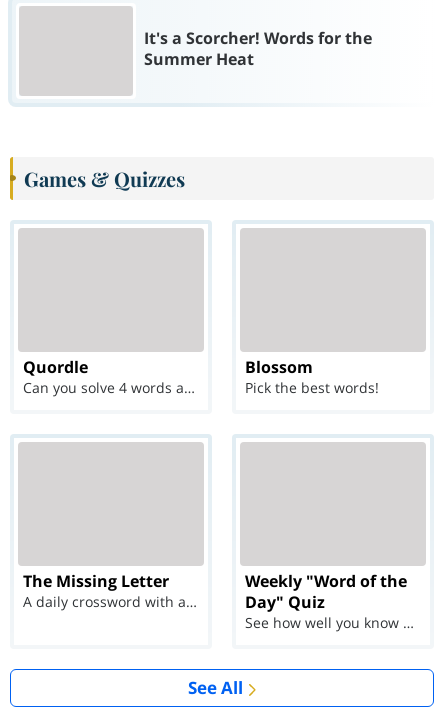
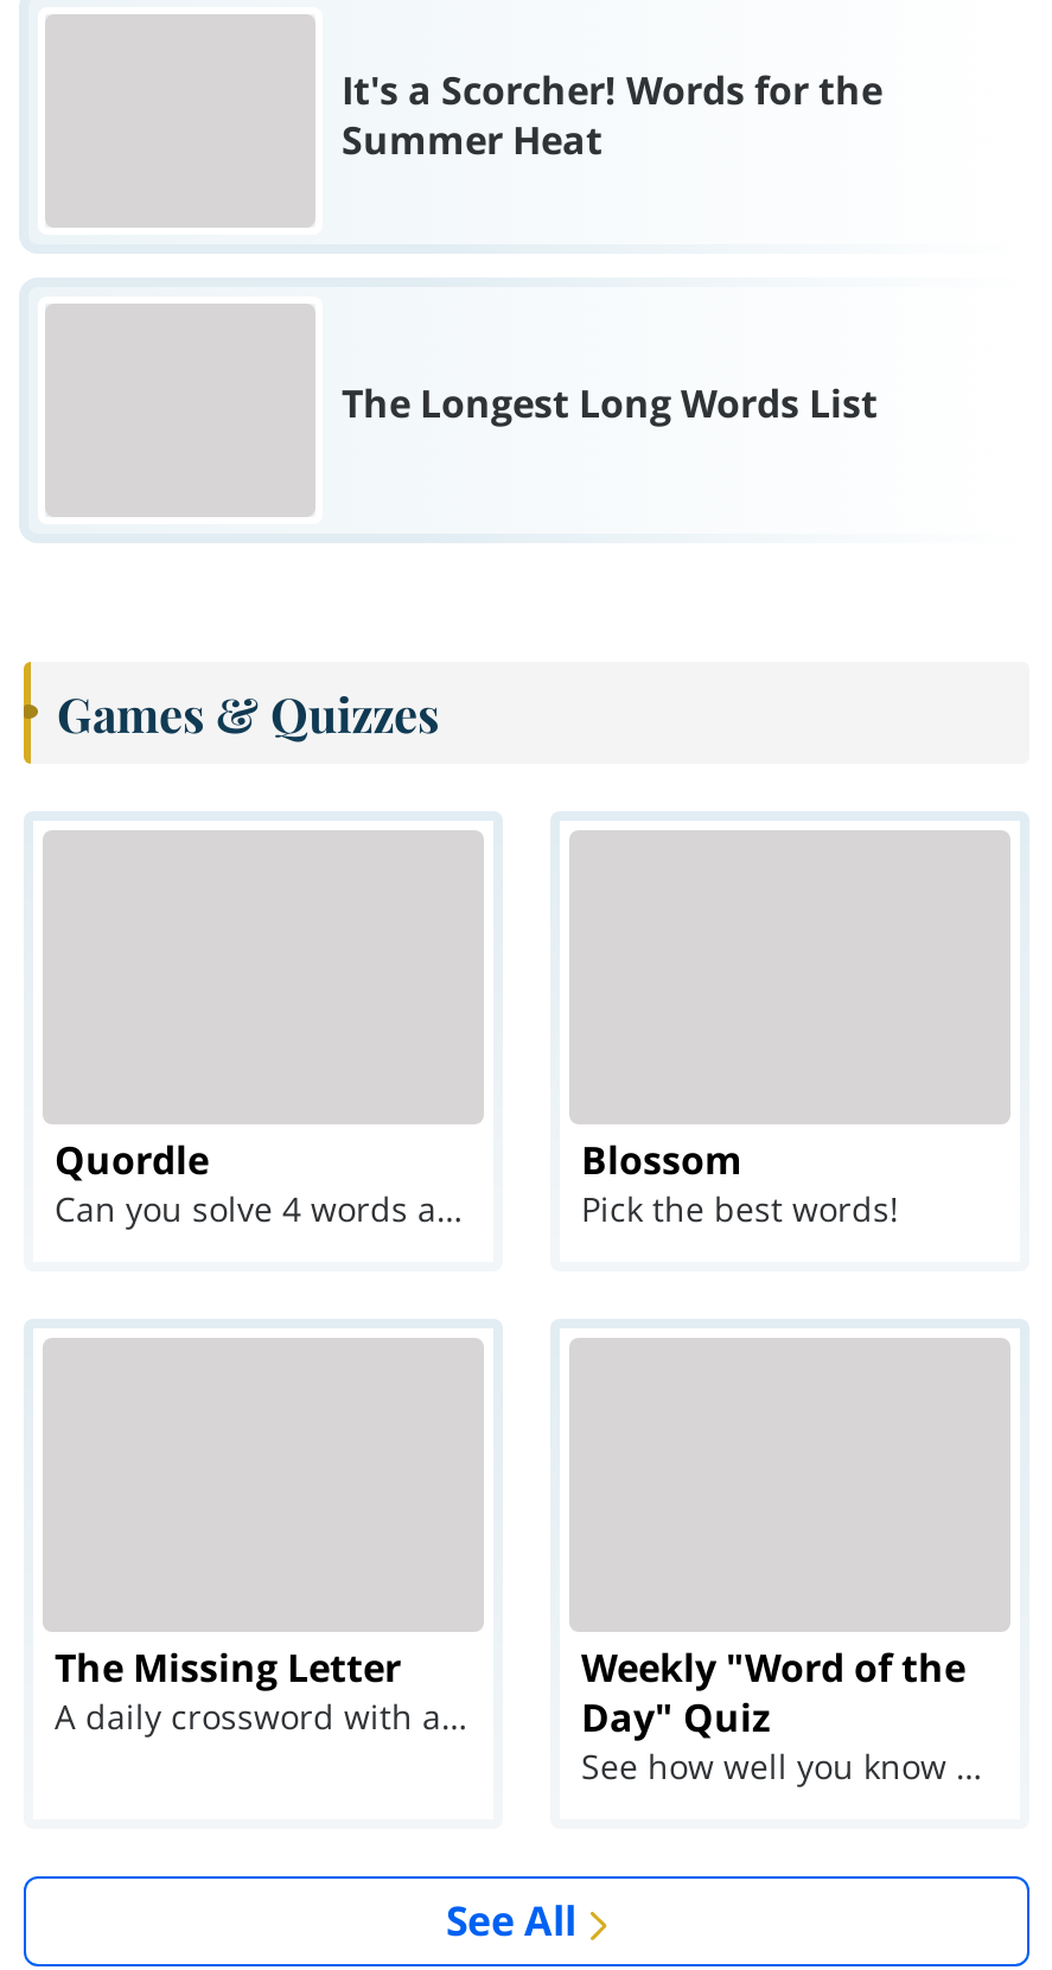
+ The Longest Long Words List
